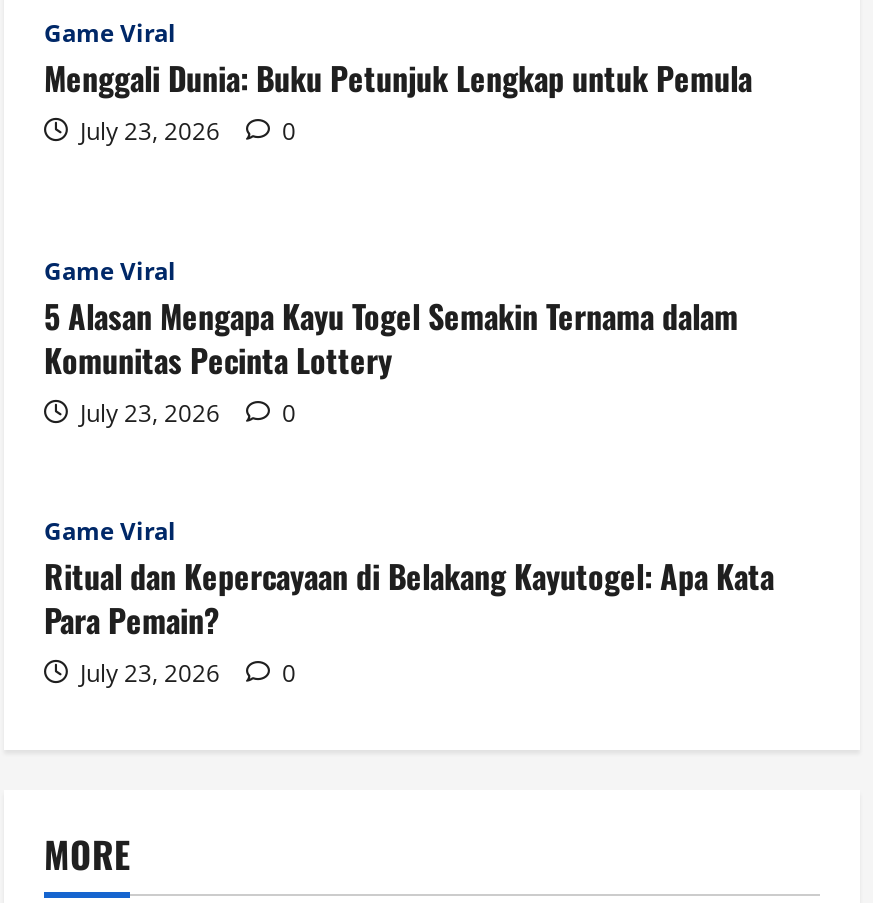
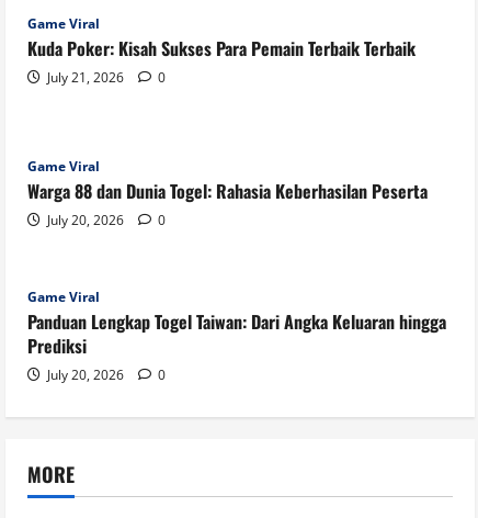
- Menggali Dunia: Buku Petunjuk Lengkap untuk Pemula
- July 23, 2026
+ Kuda Poker: Kisah Sukses Para Pemain Terbaik Terbaik
+ July 21, 2026

- 5 Alasan Mengapa Kayu Togel Semakin Ternama dalam
- Komunitas Pecinta Lottery
- July 23, 2026
+ Warga 88 dan Dunia Togel: Rahasia Keberhasilan Peserta
+ July 20, 2026

- Ritual dan Kepercayaan di Belakang Kayutogel: Apa Kata
- Para Pemain?
- July 23, 2026
+ Panduan Lengkap Togel Taiwan: Dari Angka Keluaran hingga
+ Prediksi
+ July 20, 2026
